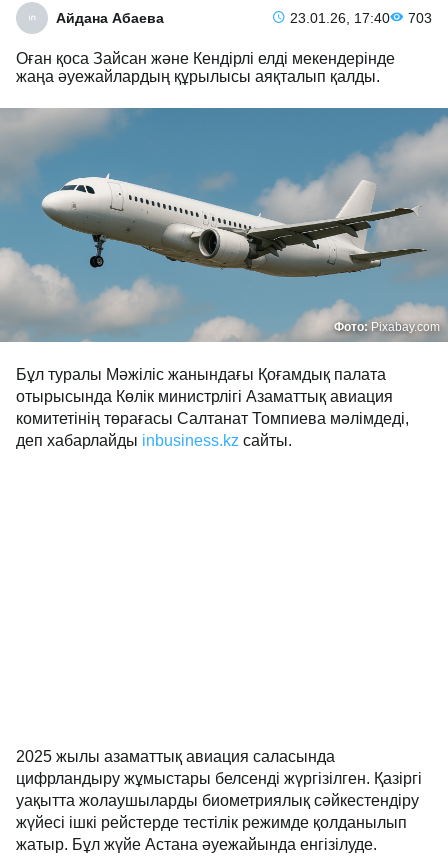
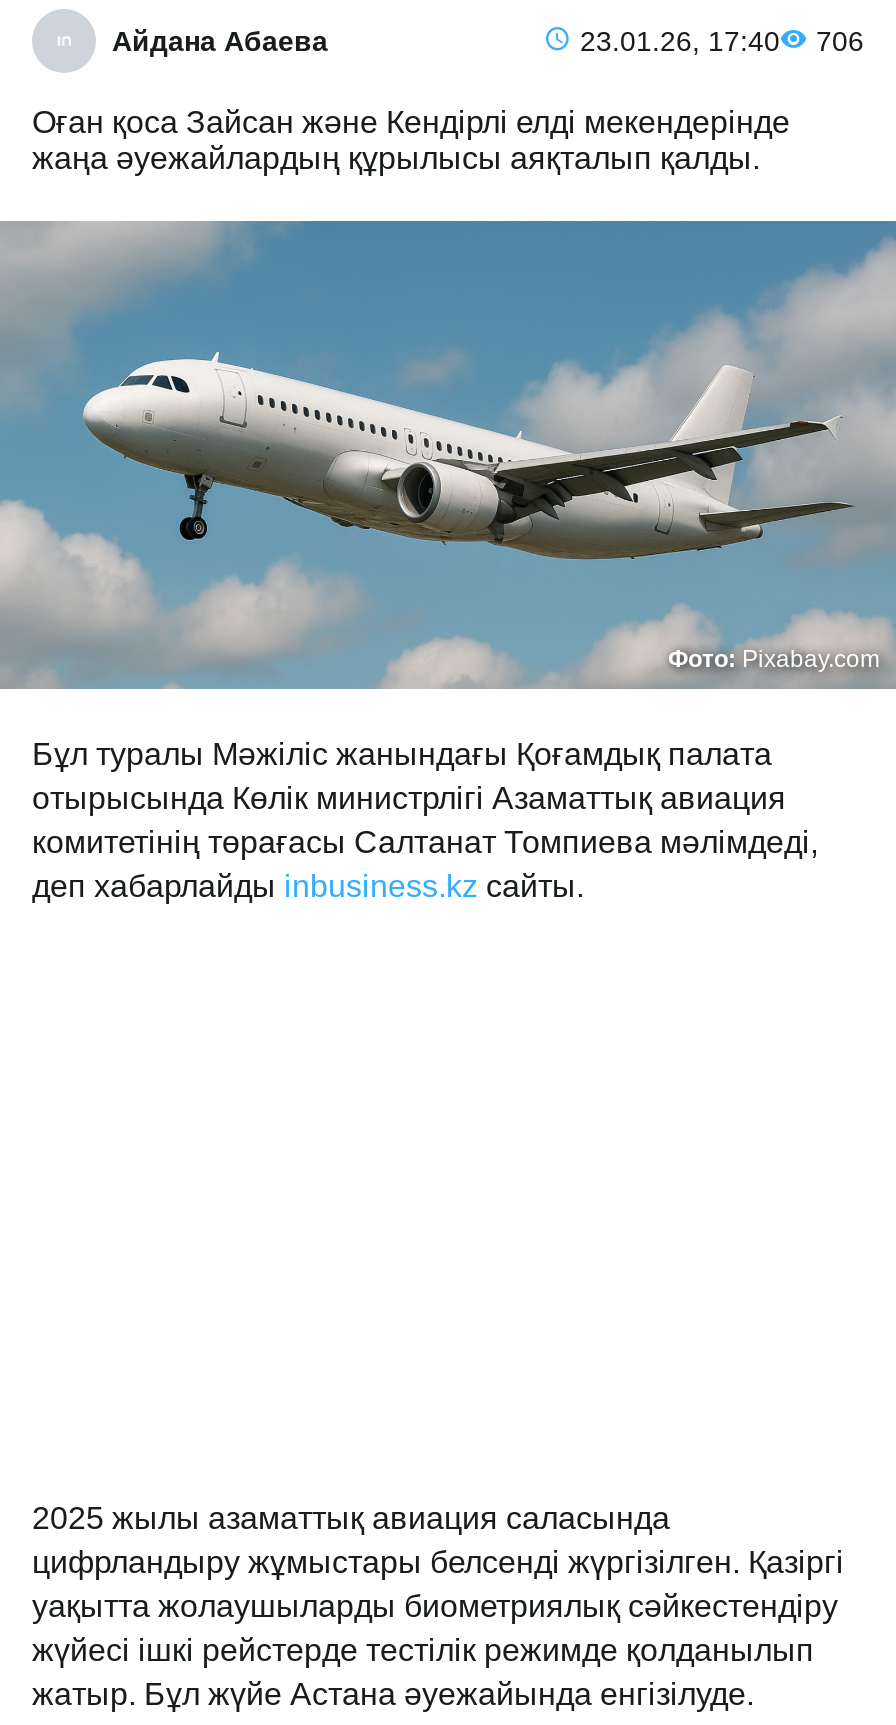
- 23.01.26, 17:40 703
+ 23.01.26, 17:40 706
